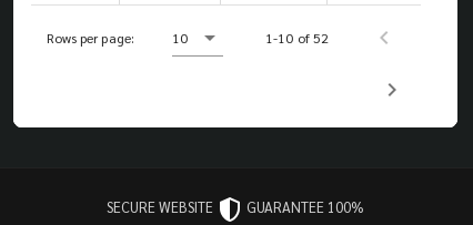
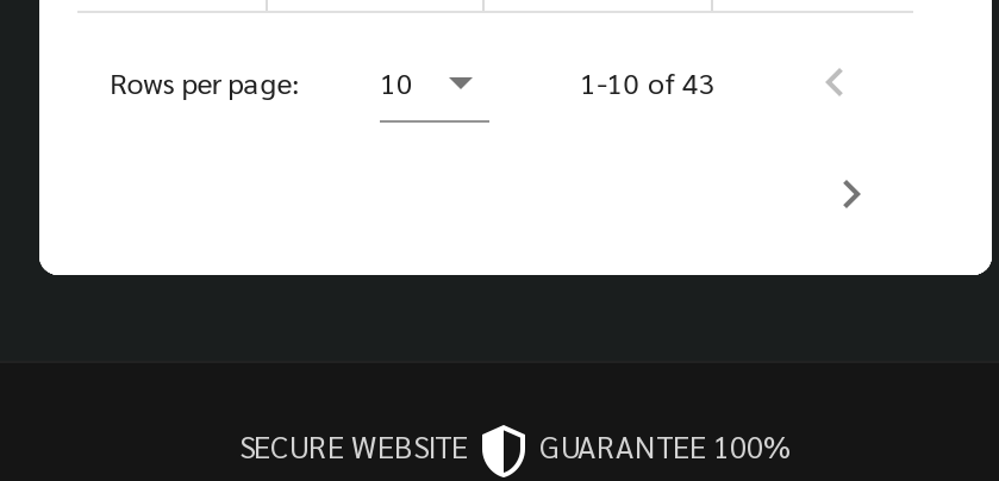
- 1-10 of 52
+ 1-10 of 43
